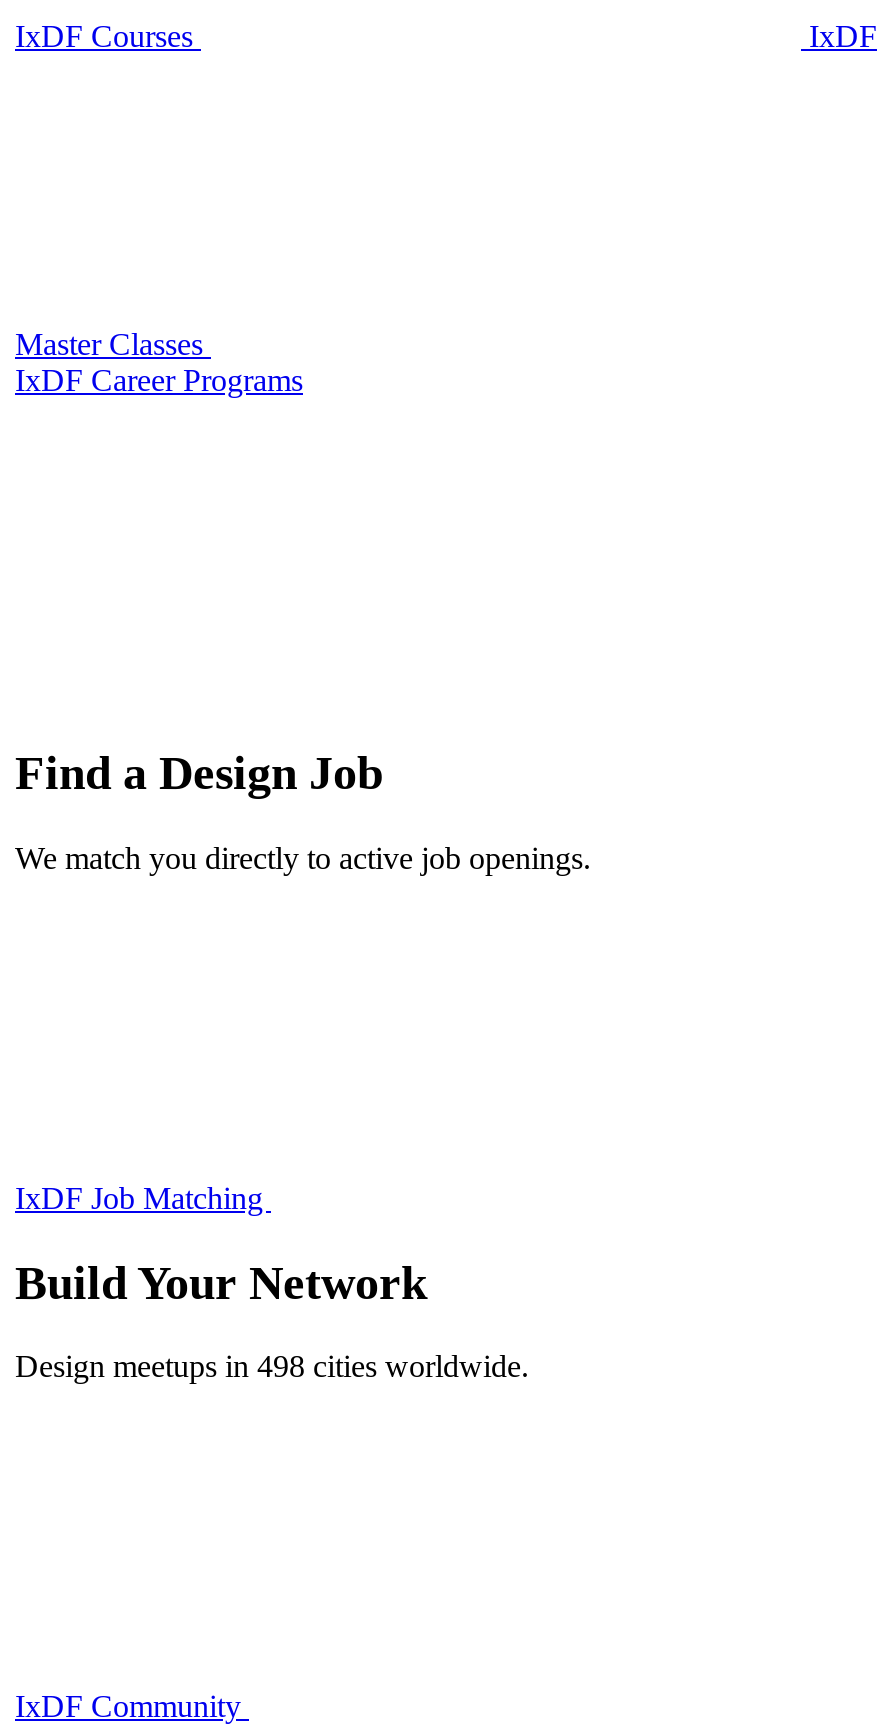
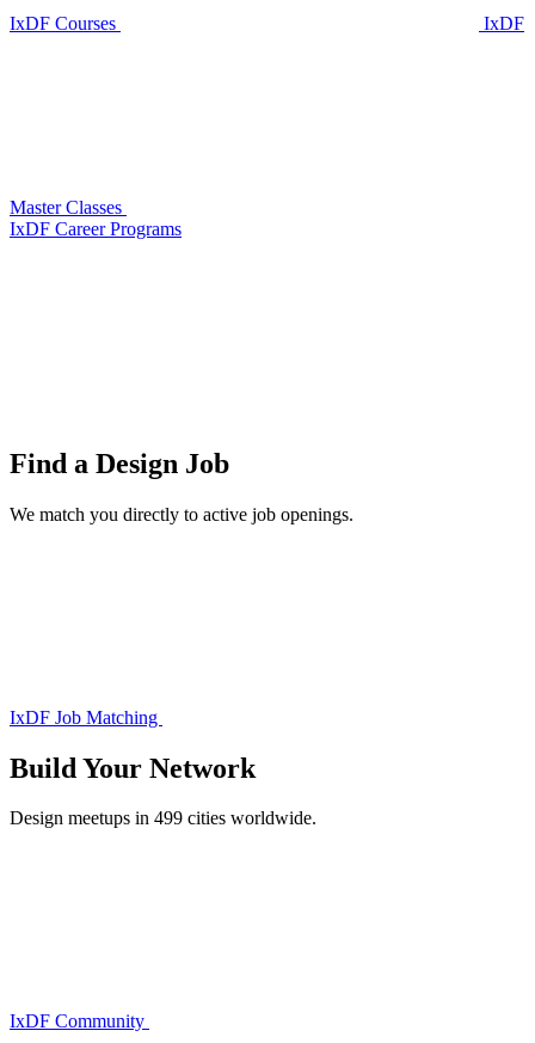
- Design meetups in 498 cities worldwide.
+ Design meetups in 499 cities worldwide.
